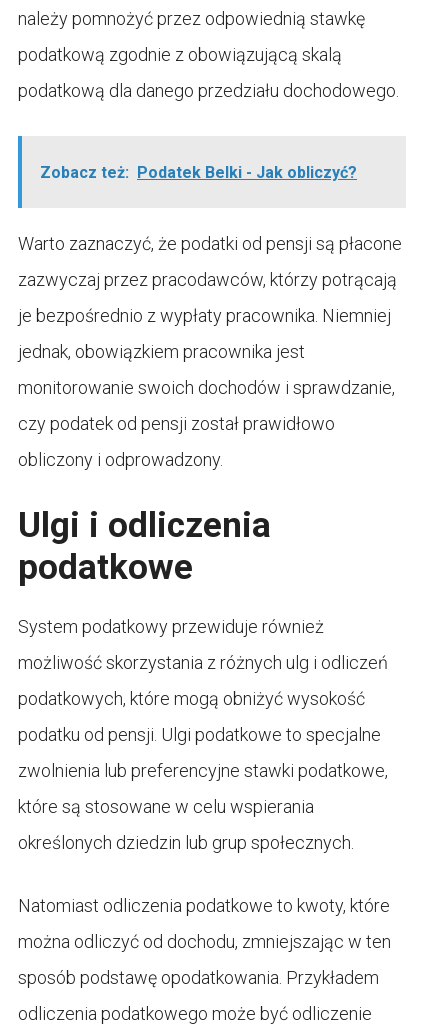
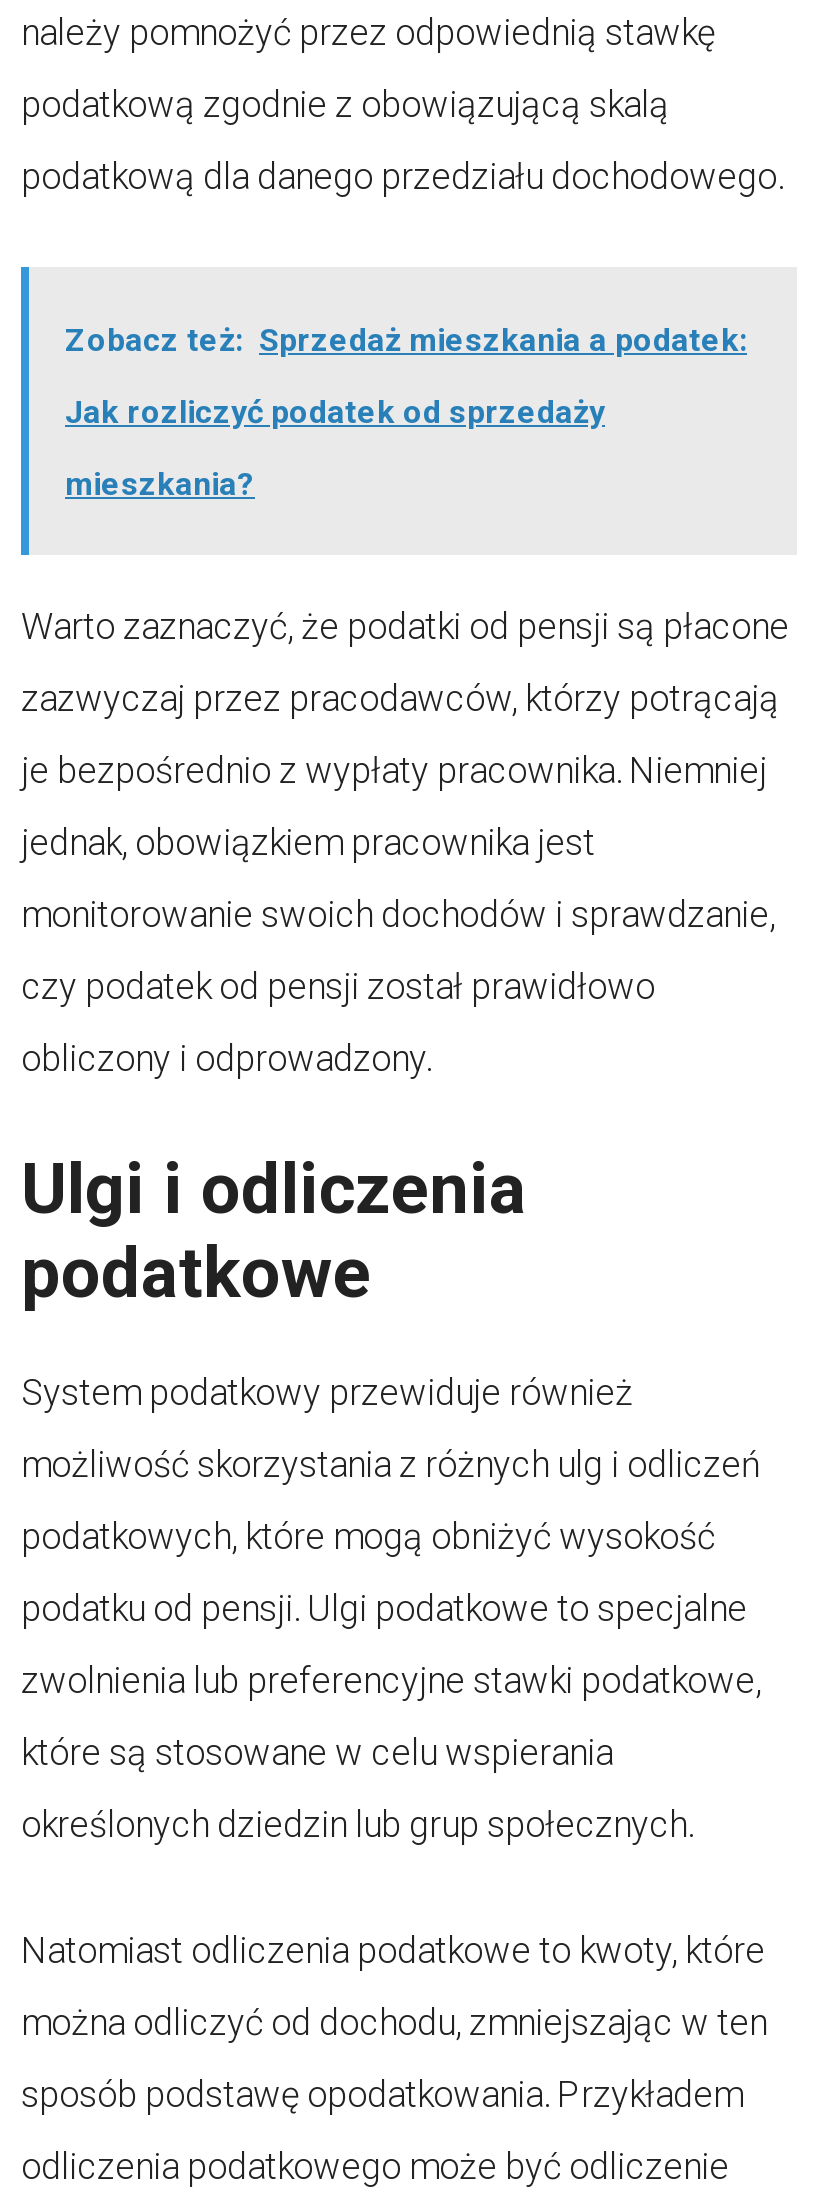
- Zobacz też: Podatek Belki - Jak obliczyć?
+ Zobacz też: Sprzedaż mieszkania a podatek:
+ Jak rozliczyć podatek od sprzedaży
+ mieszkania?
